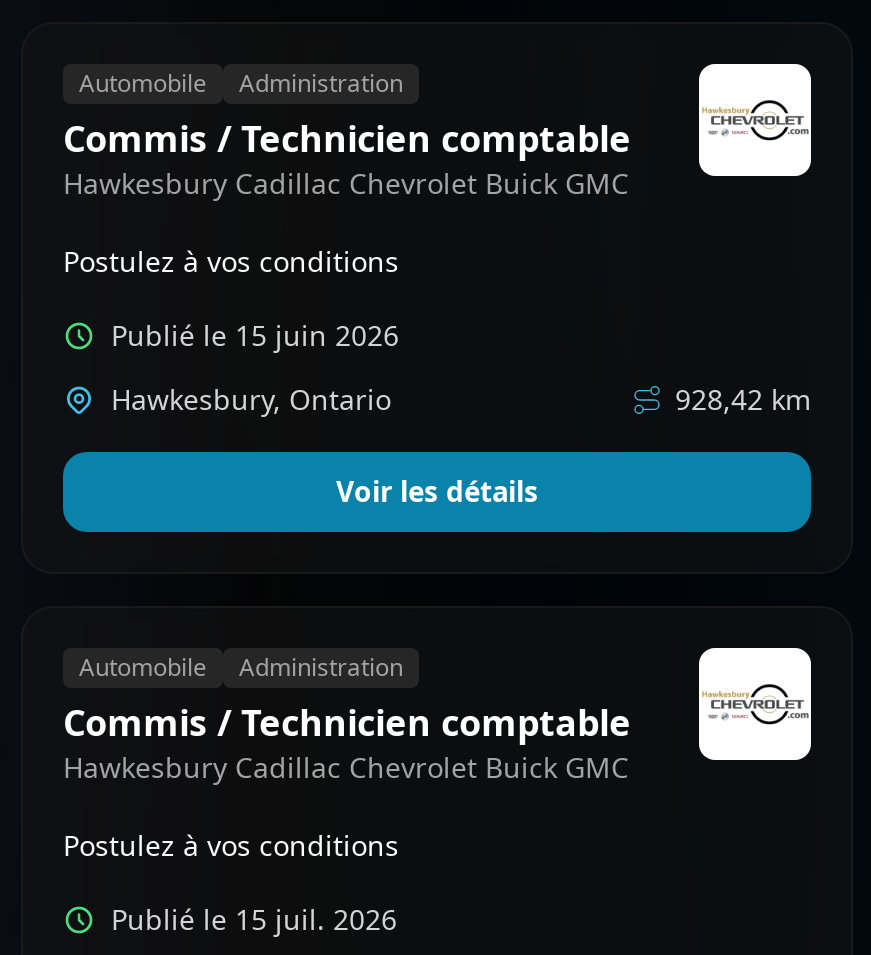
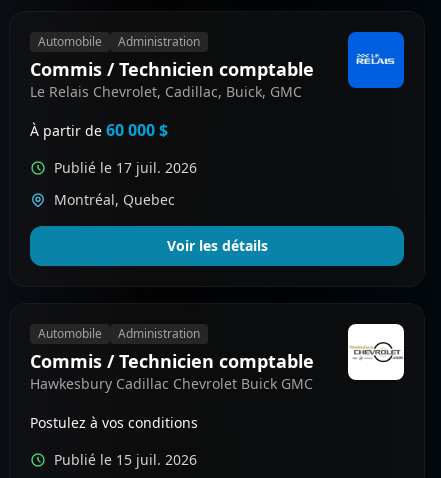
- [image]
+ [image]

- Hawkesbury Cadillac Chevrolet Buick GMC
+ Le Relais Chevrolet, Cadillac, Buick, GMC

- Postulez à vos conditions
+ À partir de 60 000 $

- Publié le 15 juin 2026
+ Publié le 17 juil. 2026

- Hawkesbury, Ontario
- 928,42 km
+ Montréal, Quebec
